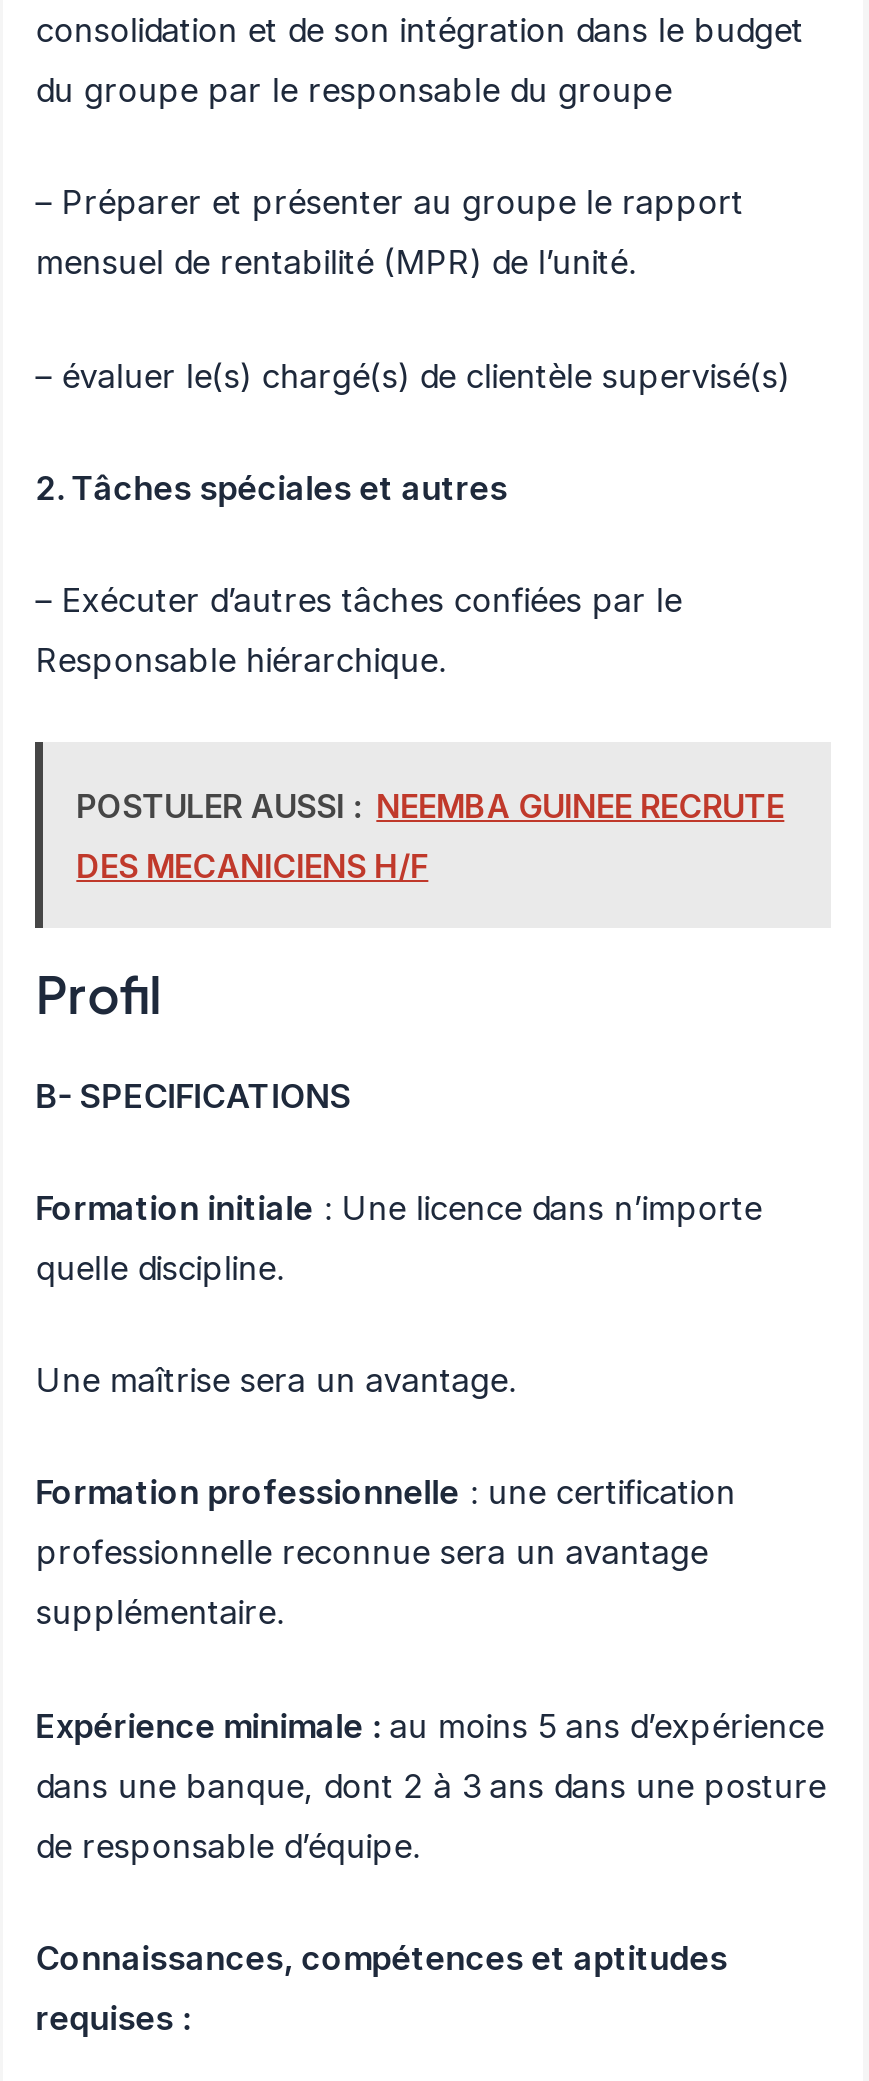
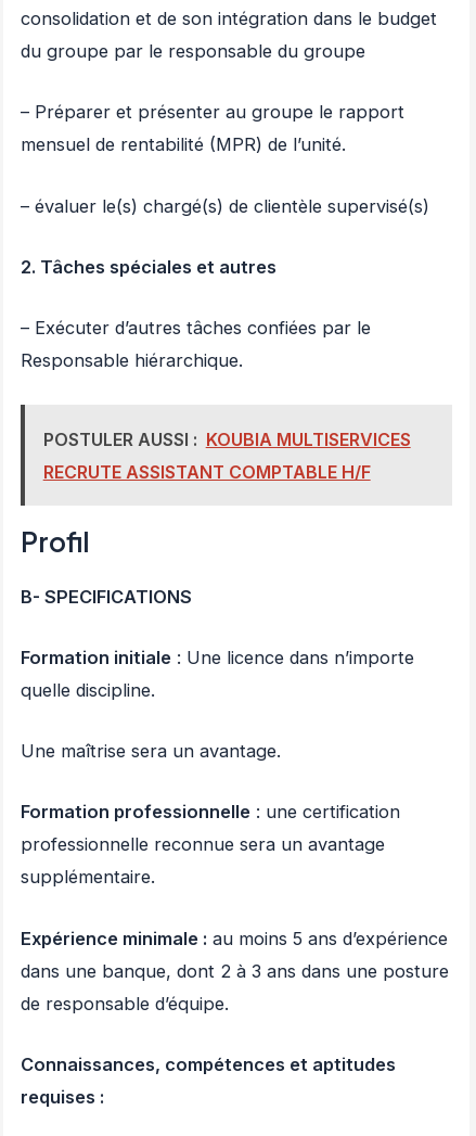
- POSTULER AUSSI : NEEMBA GUINEE RECRUTE
+ POSTULER AUSSI : KOUBIA MULTISERVICES

- DES MECANICIENS H/F
+ RECRUTE ASSISTANT COMPTABLE H/F
